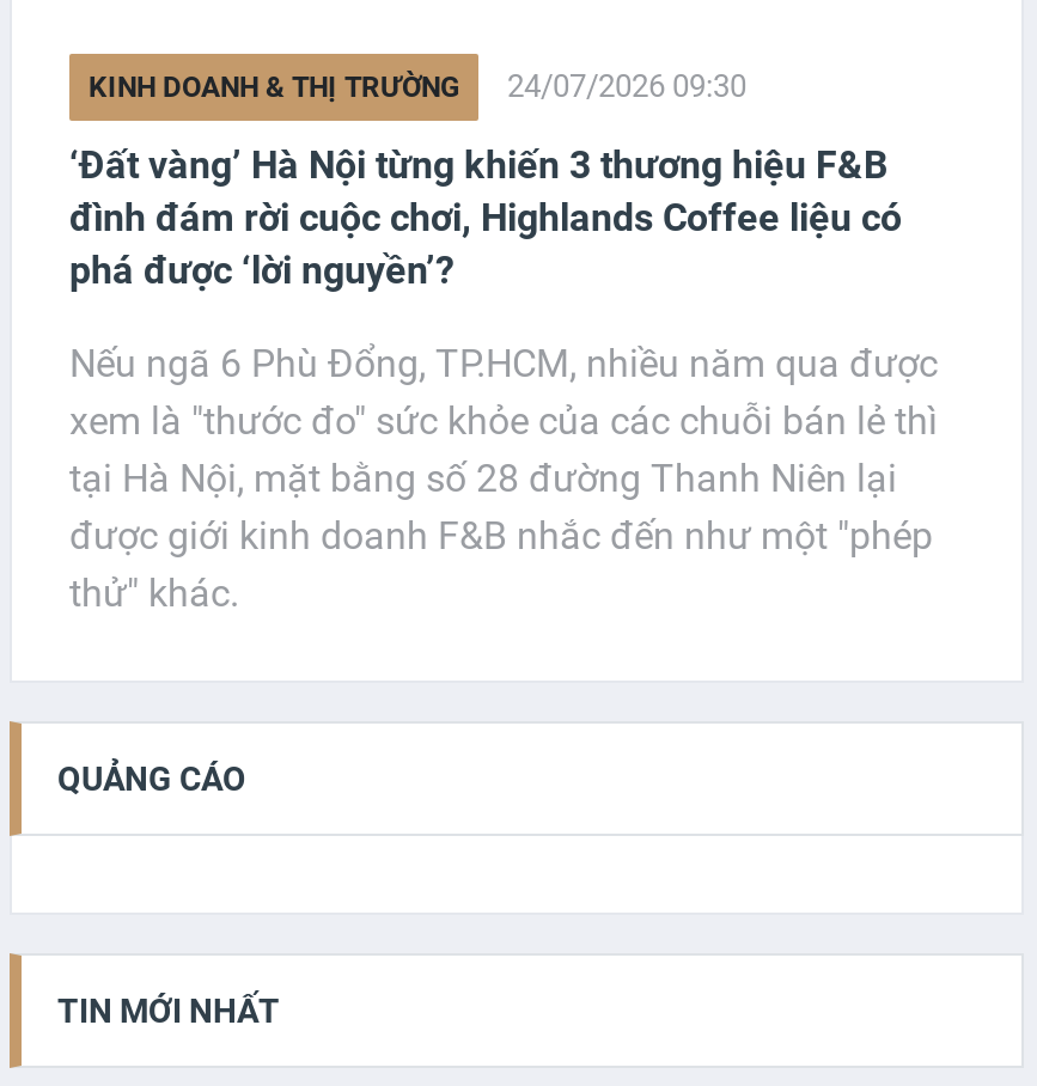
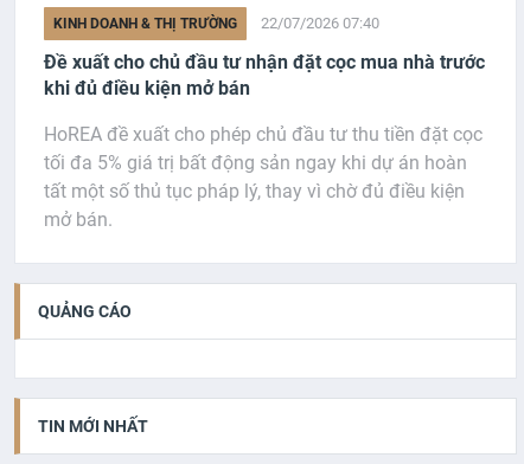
- KINH DOANH & THỊ TRƯỜNG 24/07/2026 09:30
+ KINH DOANH & THỊ TRƯỜNG 22/07/2026 07:40

- ‘Đất vàng’ Hà Nội từng khiến 3 thương hiệu F&B
- đình đám rời cuộc chơi, Highlands Coffee liệu có
- phá được ‘lời nguyền’?
+ Đề xuất cho chủ đầu tư nhận đặt cọc mua nhà trước
+ khi đủ điều kiện mở bán

- Nếu ngã 6 Phù Đổng, TP.HCM, nhiều năm qua được
- xem là "thước đo" sức khỏe của các chuỗi bán lẻ thì
- tại Hà Nội, mặt bằng số 28 đường Thanh Niên lại
- được giới kinh doanh F&B nhắc đến như một "phép
- thử" khác.
+ HoREA đề xuất cho phép chủ đầu tư thu tiền đặt cọc
+ tối đa 5% giá trị bất động sản ngay khi dự án hoàn
+ tất một số thủ tục pháp lý, thay vì chờ đủ điều kiện
+ mở bán.
